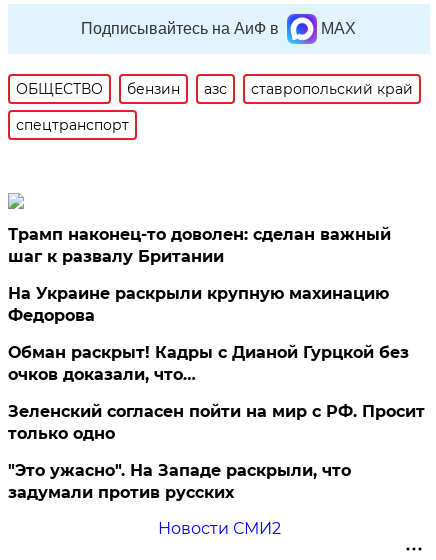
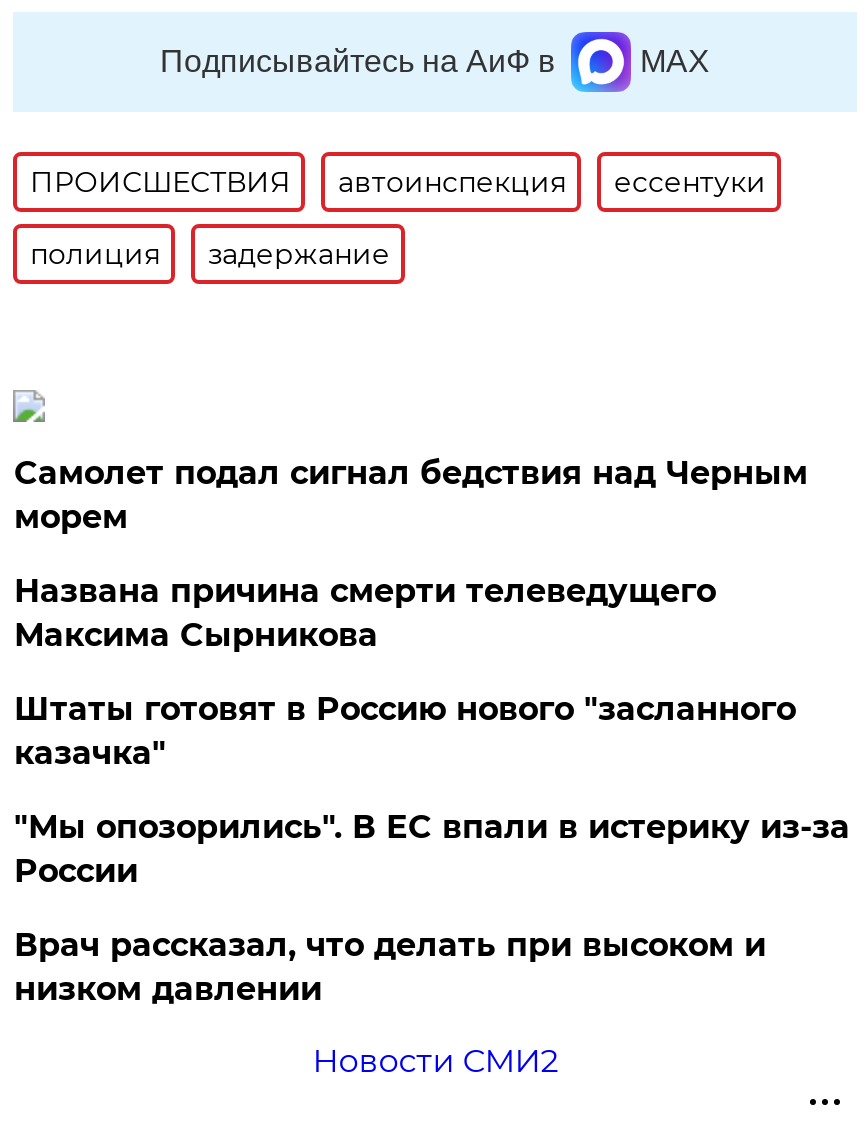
- ОБЩЕСТВО
- бензин
- азс
- ставропольский край
+ ПРОИСШЕСТВИЯ
+ автоинспекция
+ ессентуки

- спецтранспорт
+ полиция
+ задержание

- Трамп наконец-то доволен: сделан важный
- шаг к развалу Британии
+ Самолет подал сигнал бедствия над Черным
+ морем

- На Украине раскрыли крупную махинацию
- Федорова
+ Названа причина смерти телеведущего
+ Максима Сырникова

- Обман раскрыт! Кадры с Дианой Гурцкой без
- очков доказали, что…
+ Штаты готовят в Россию нового "засланного
+ казачка"

- Зеленский согласен пойти на мир с РФ. Просит
- только одно
+ "Мы опозорились". В ЕС впали в истерику из-за
+ России

- "Это ужасно". На Западе раскрыли, что
- задумали против русских
+ Врач рассказал, что делать при высоком и
+ низком давлении
